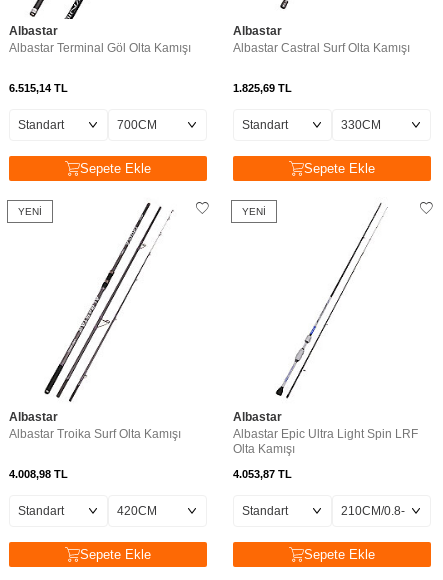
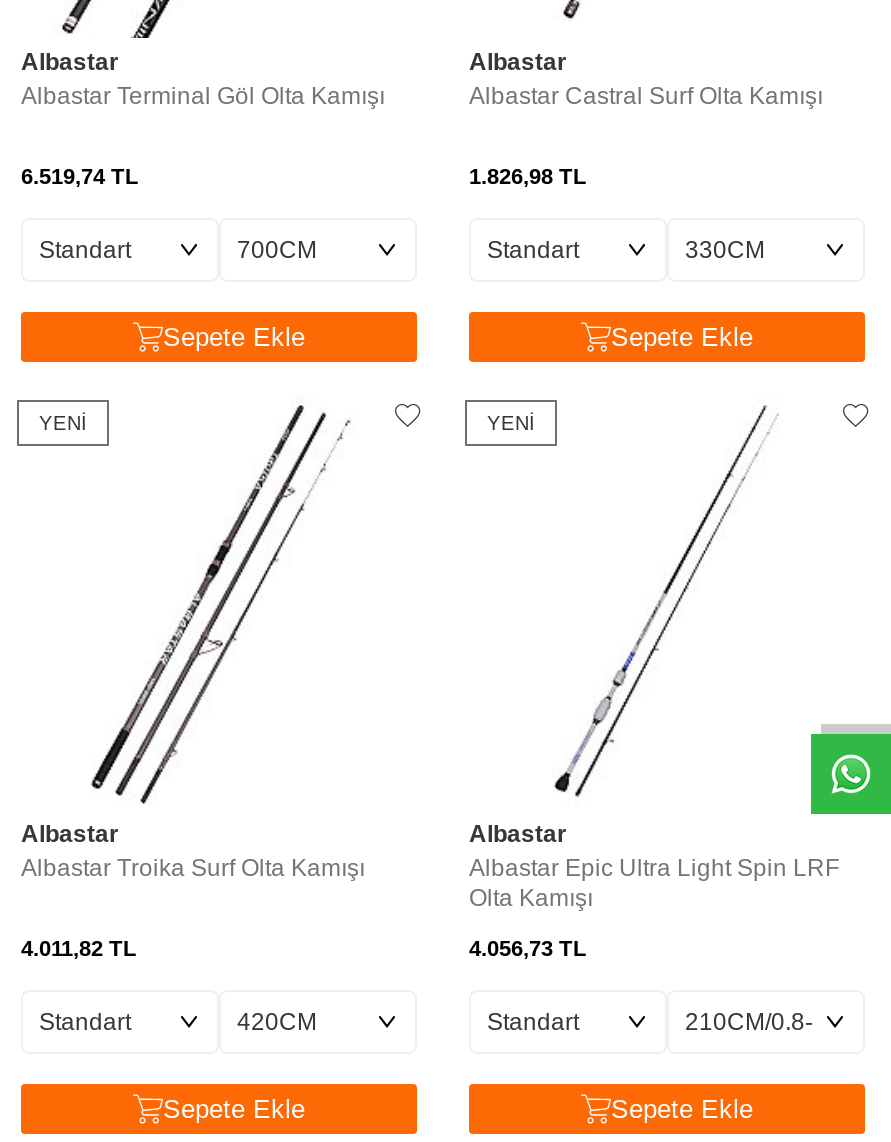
- 6.515,14 TL
+ 6.519,74 TL

- 1.825,69 TL
+ 1.826,98 TL

+ [image]

- 4.008,98 TL
+ 4.011,82 TL

- 4.053,87 TL
+ 4.056,73 TL
